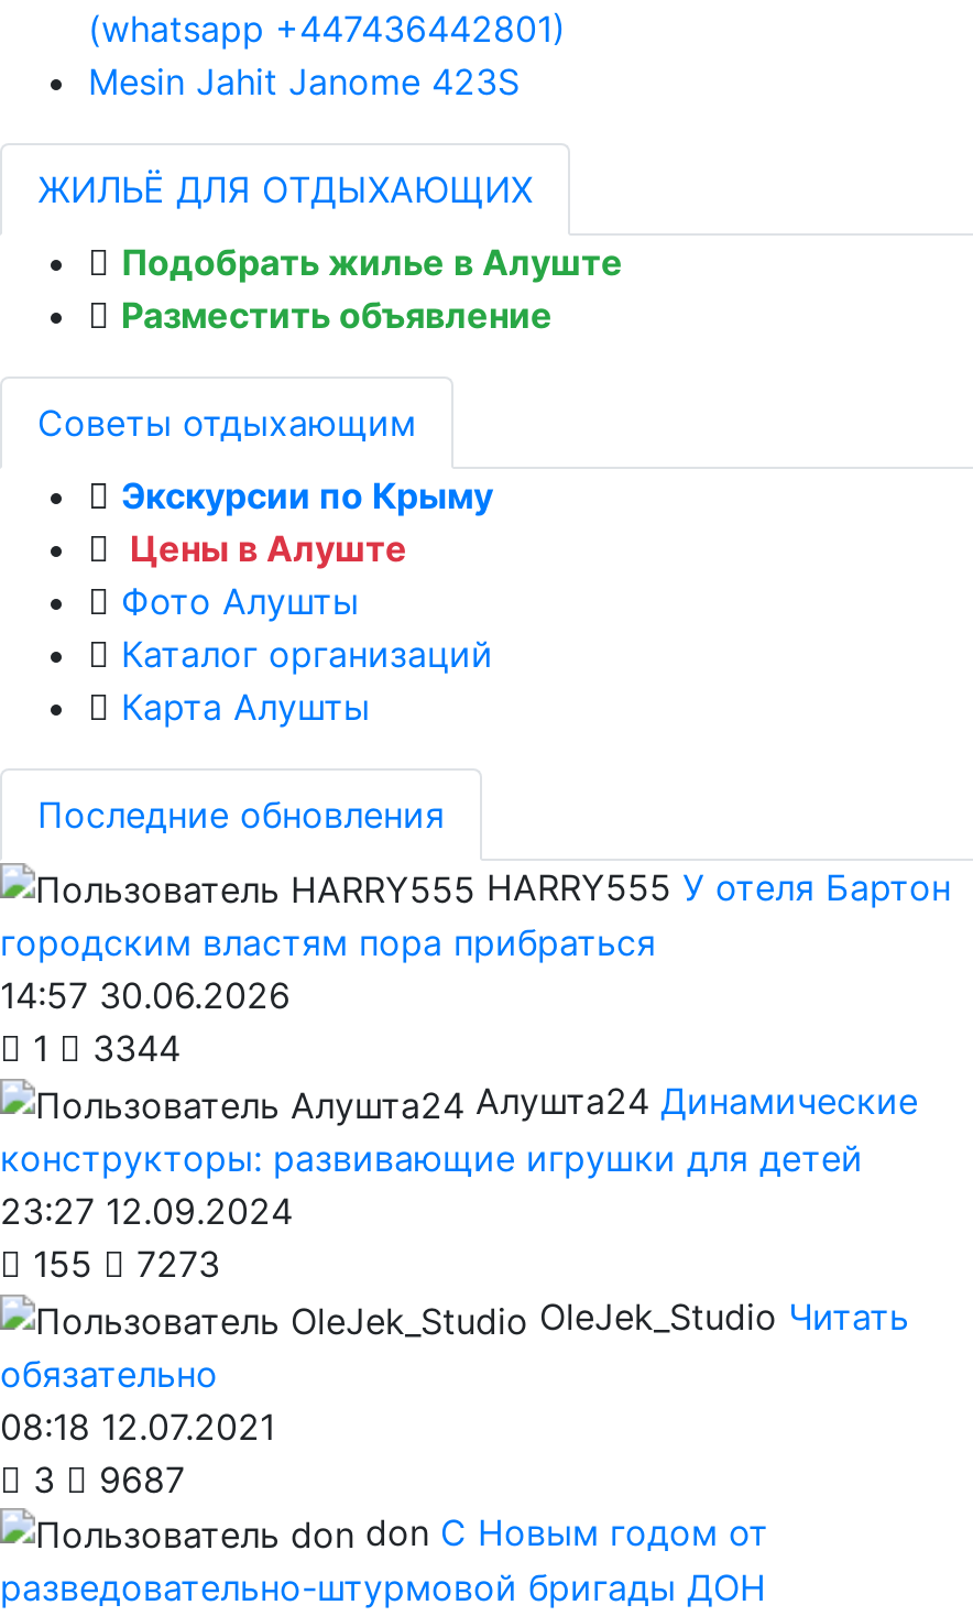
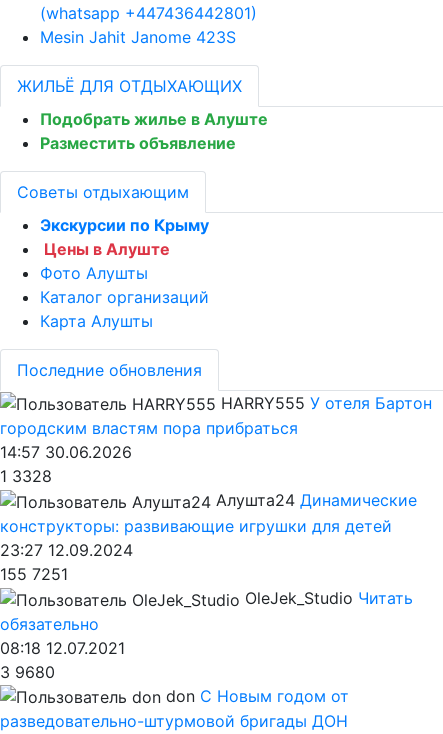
- 1
- 3344
+ 1 3328

- 155
- 7273
+ 155 7251

- 3
- 9687
+ 3 9680
